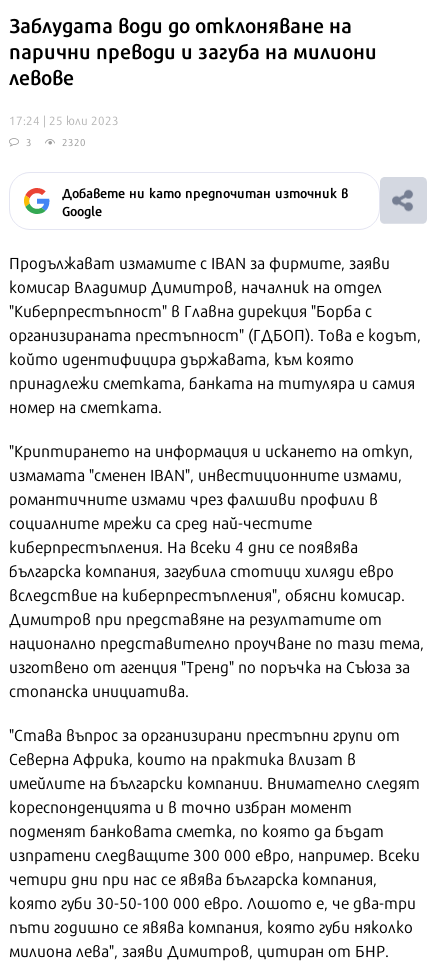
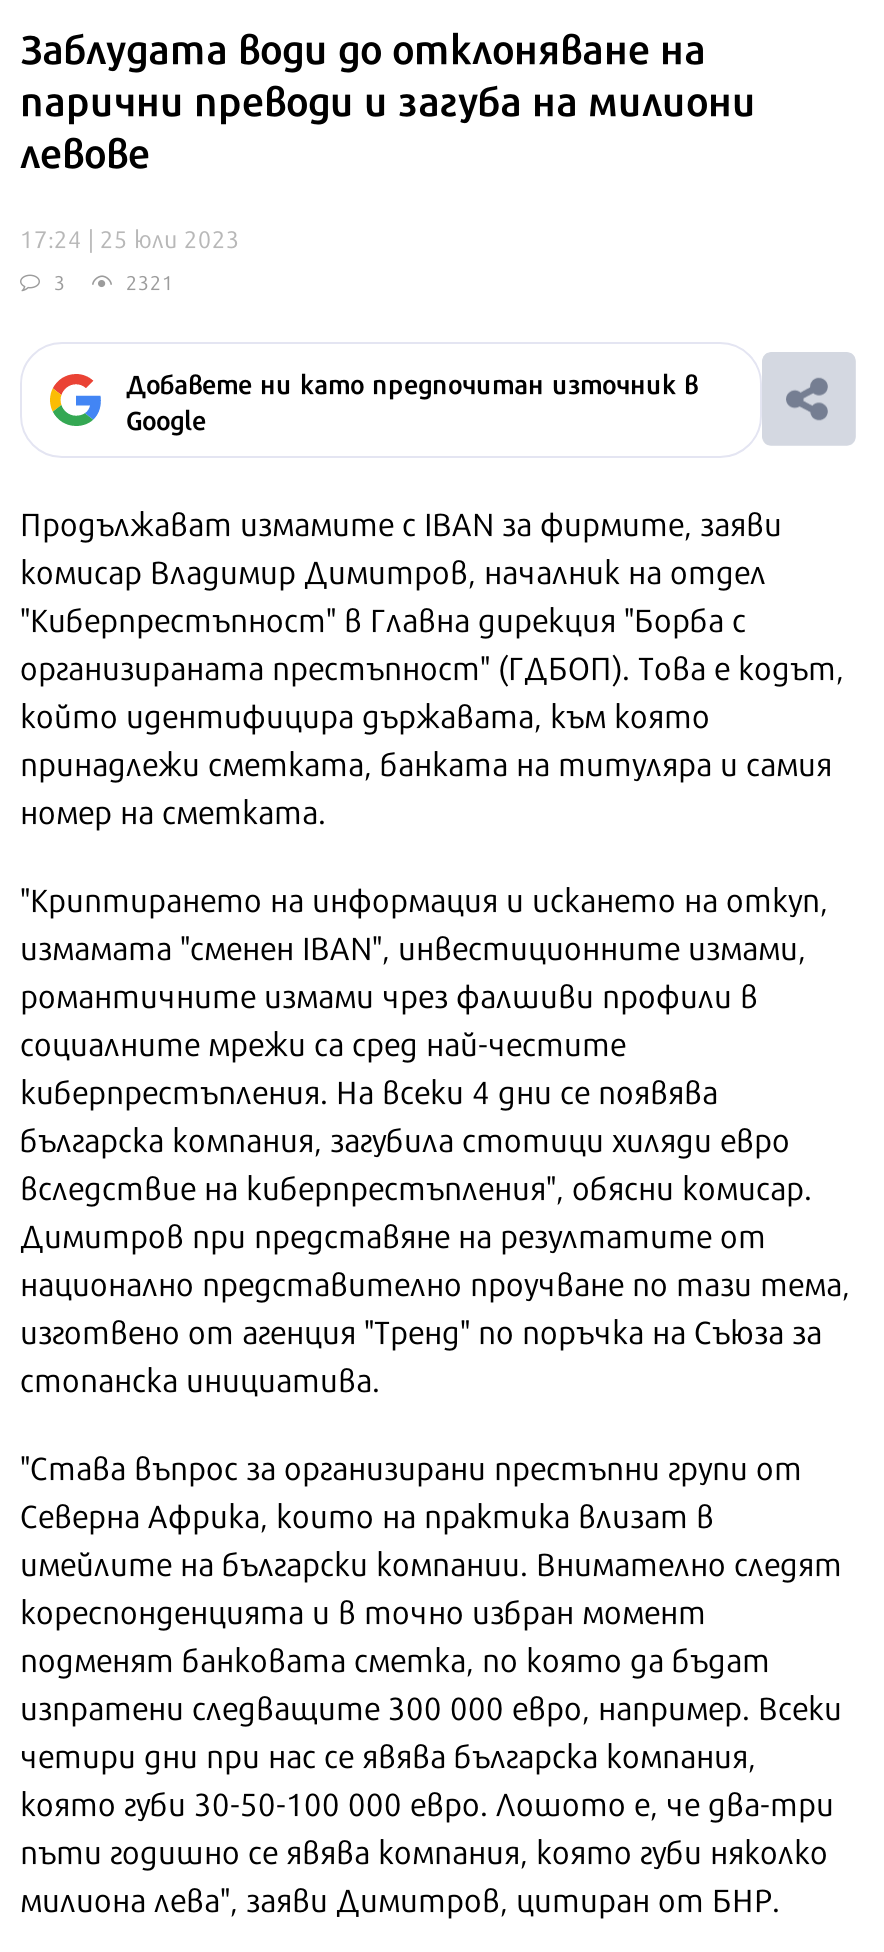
- 3 2320
+ 3 2321
